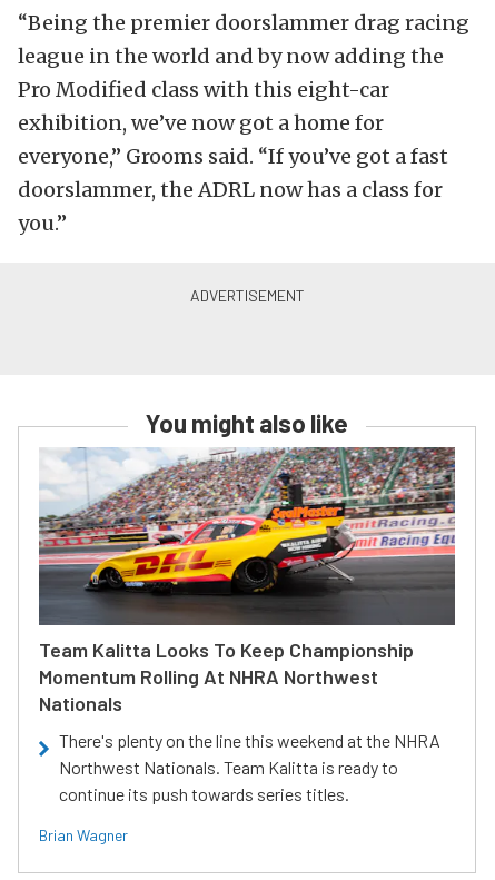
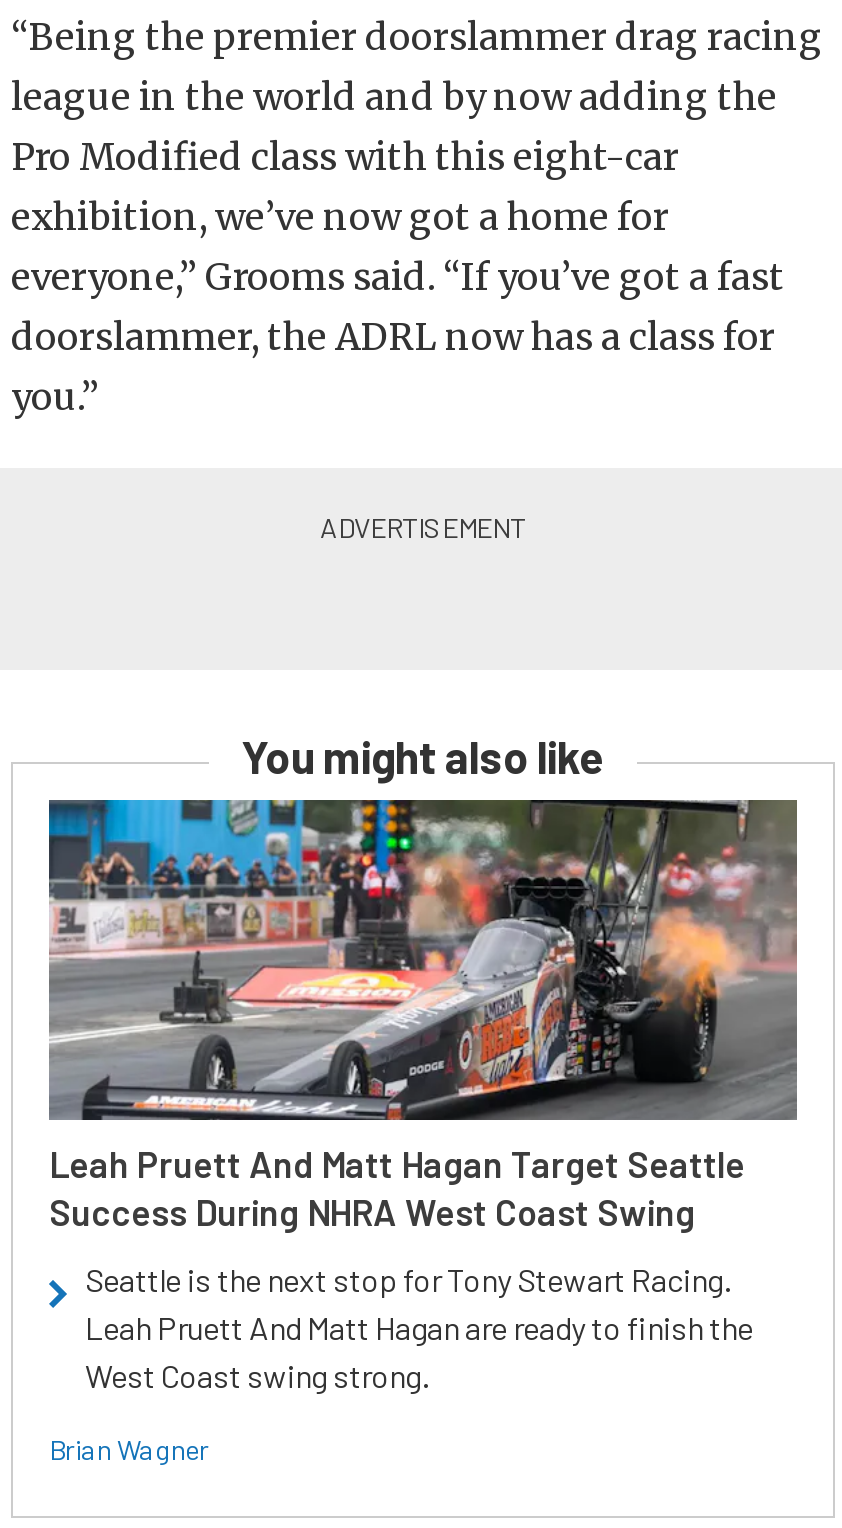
- [image]
- Team Kalitta Looks To Keep Championship
- Momentum Rolling At NHRA Northwest
- Nationals
+ [image]
+ Leah Pruett And Matt Hagan Target Seattle
+ Success During NHRA West Coast Swing

- There's plenty on the line this weekend at the NHRA
- Northwest Nationals. Team Kalitta is ready to
- continue its push towards series titles.
+ Seattle is the next stop for Tony Stewart Racing.
+ Leah Pruett And Matt Hagan are ready to finish the
+ West Coast swing strong.
